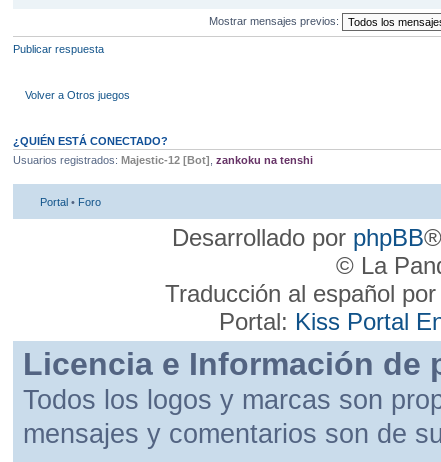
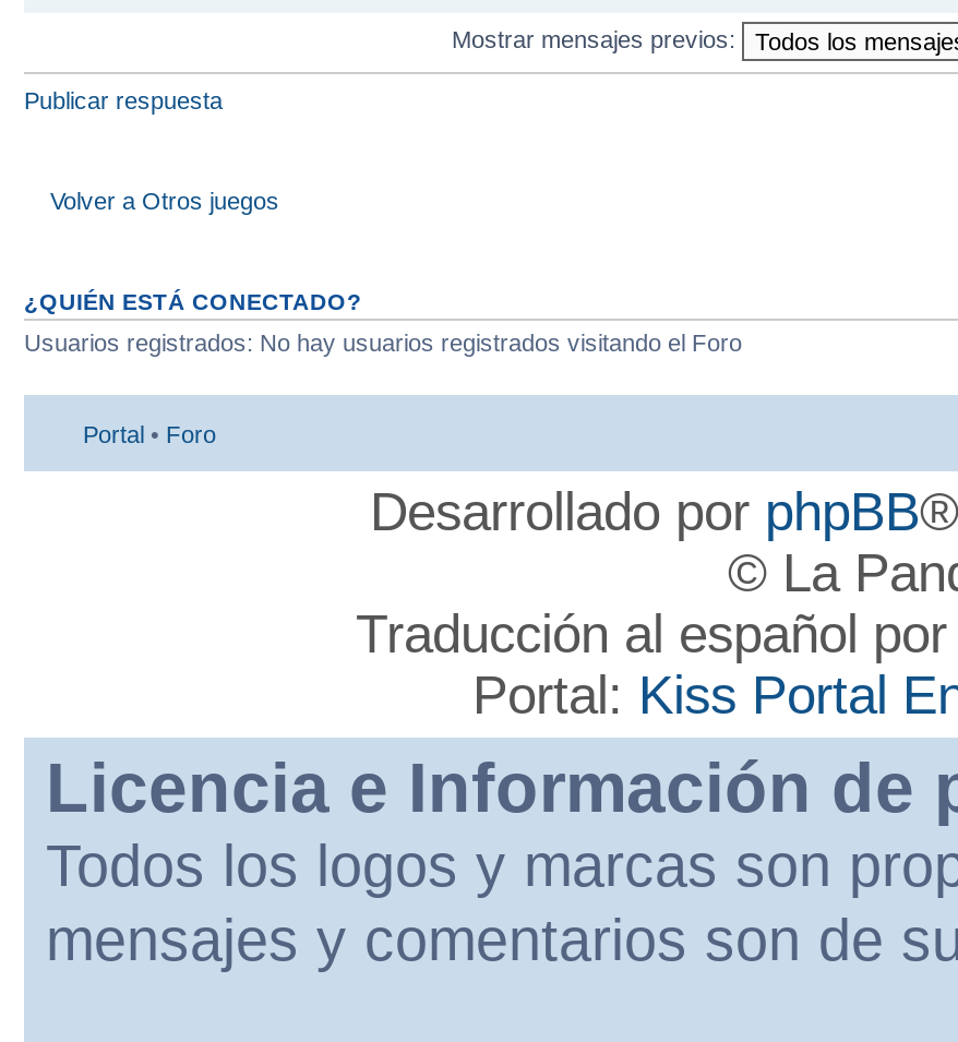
- Usuarios registrados: Majestic-12 [Bot], zankoku na tenshi
+ Usuarios registrados: No hay usuarios registrados visitando el Foro
